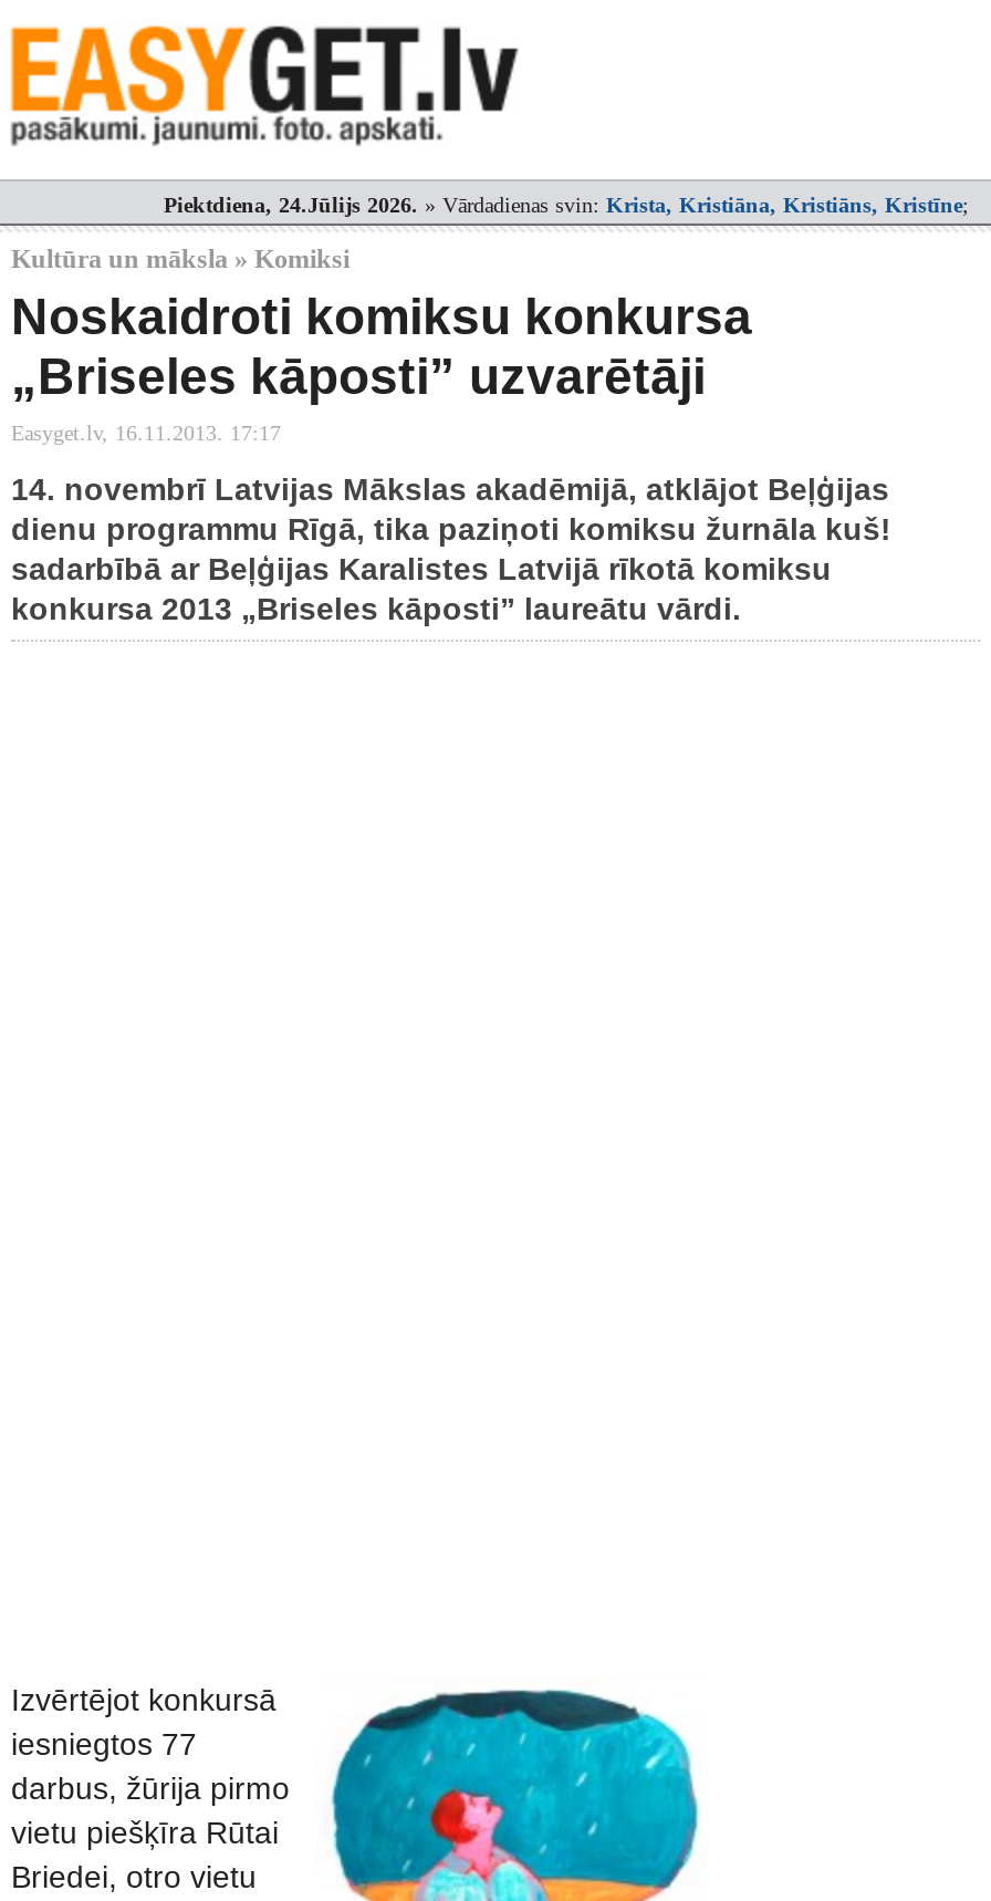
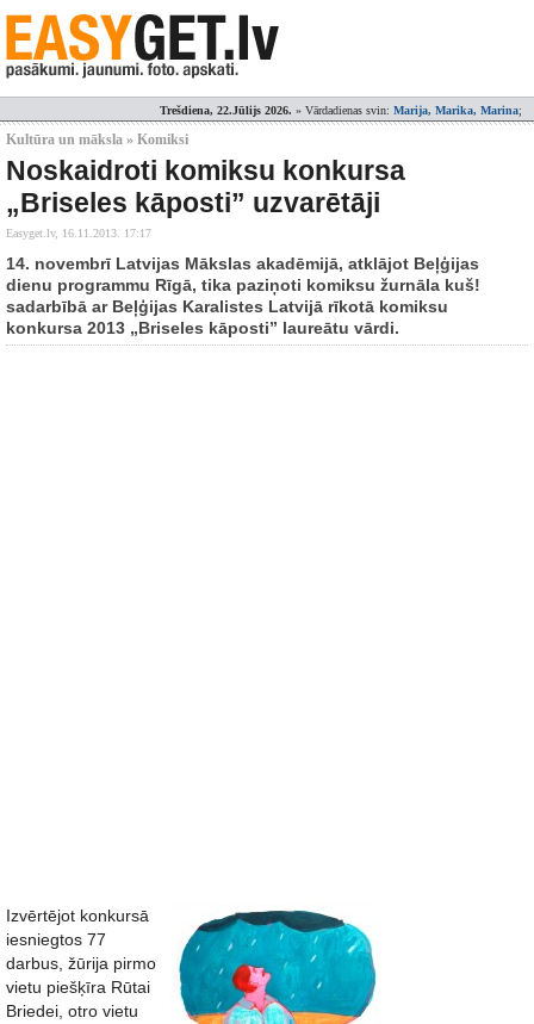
- Piektdiena, 24.Jūlijs 2026.» Vārdadienas svin: Krista, Kristiāna, Kristiāns, Kristīne;
+ Trešdiena, 22.Jūlijs 2026.» Vārdadienas svin: Marija, Marika, Marina;
